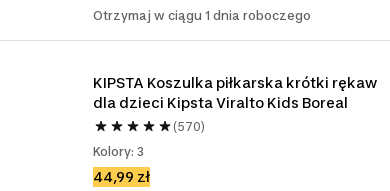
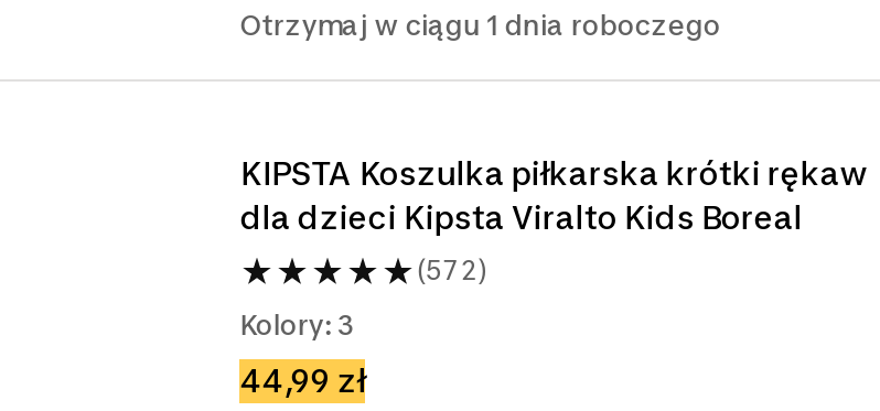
- (570)
+ (572)
